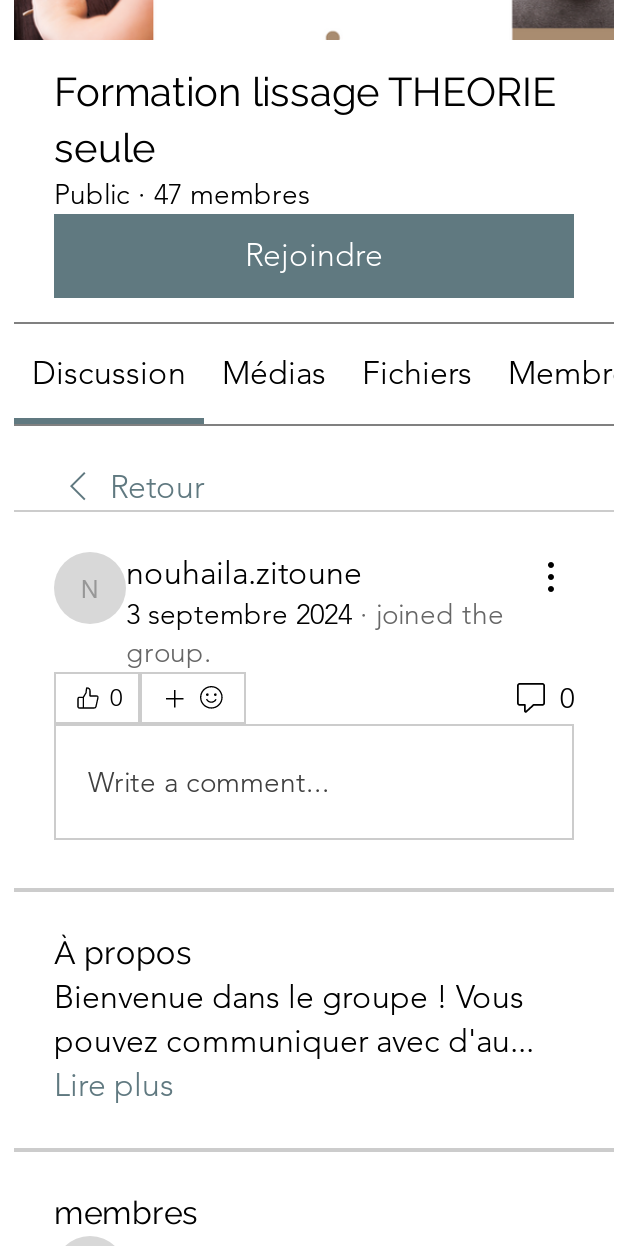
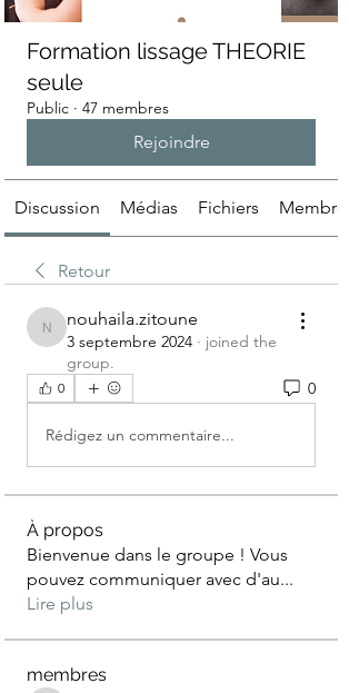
- Write a comment...
+ Rédigez un commentaire...
